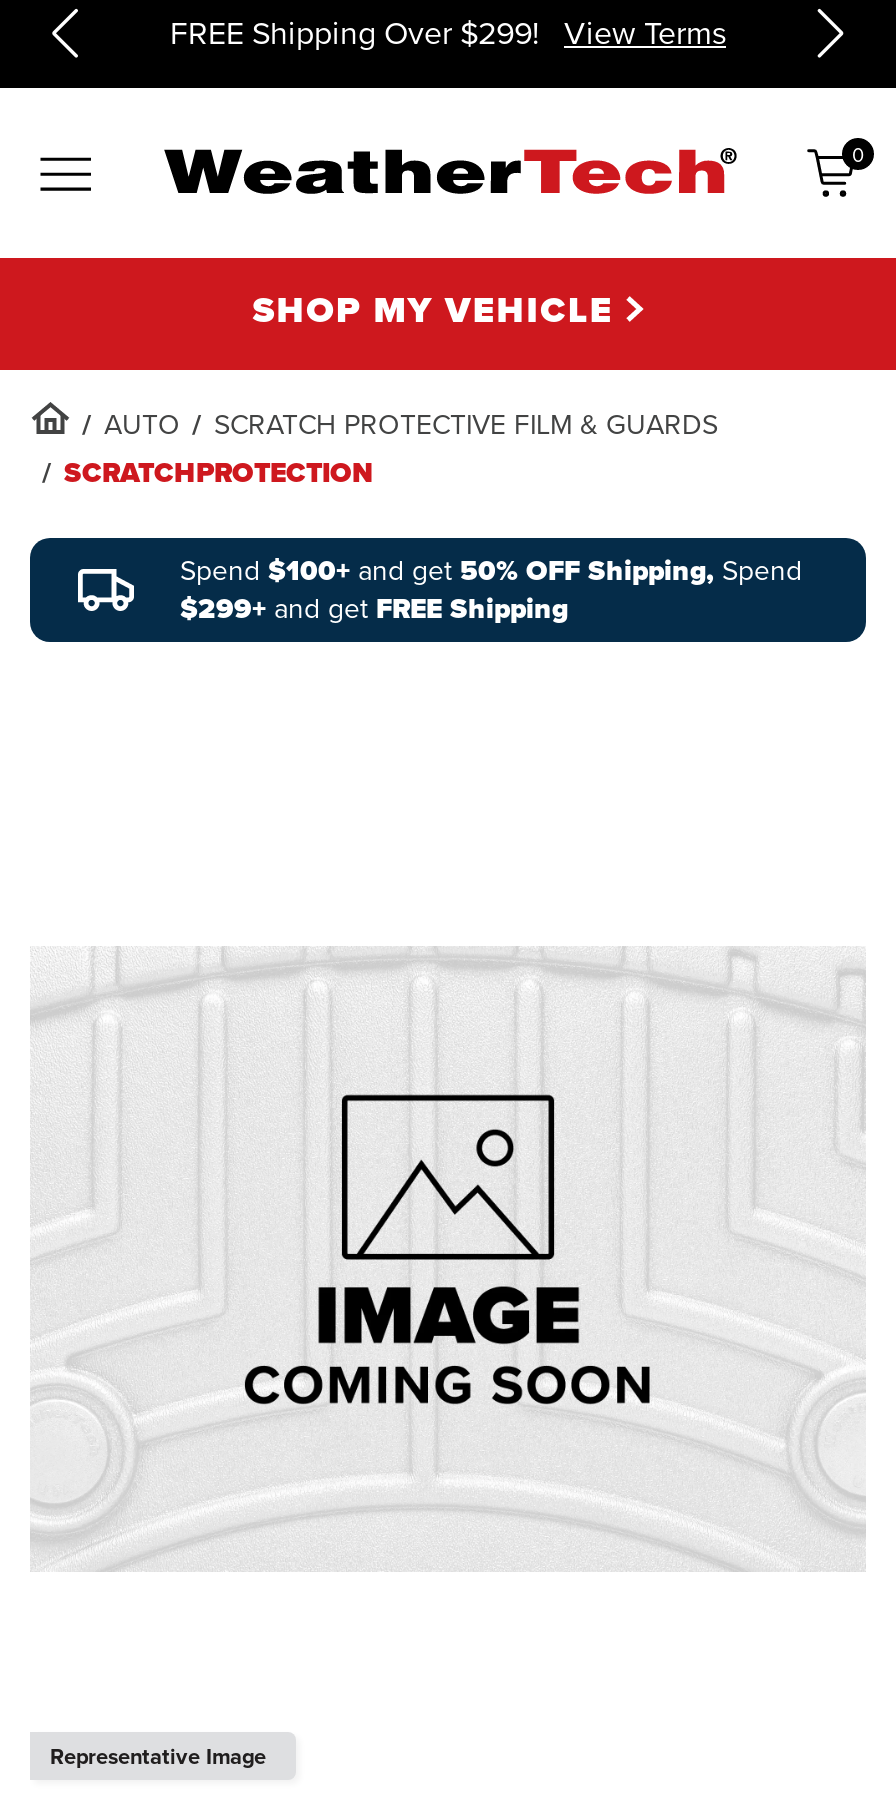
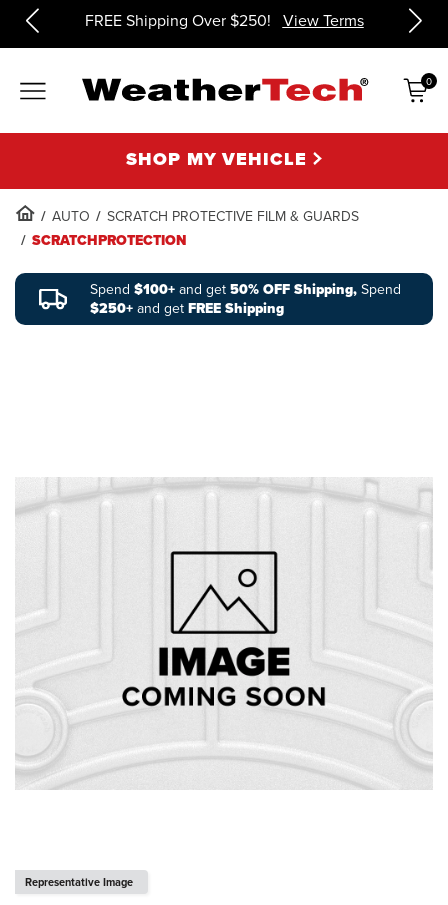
- FREE Shipping Over $299! View Terms
+ FREE Shipping Over $250! View Terms

- $299+ and get FREE Shipping
+ $250+ and get FREE Shipping
